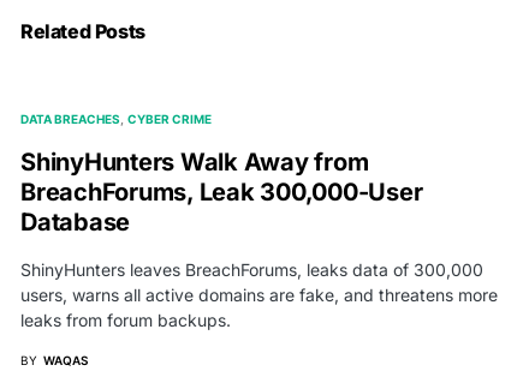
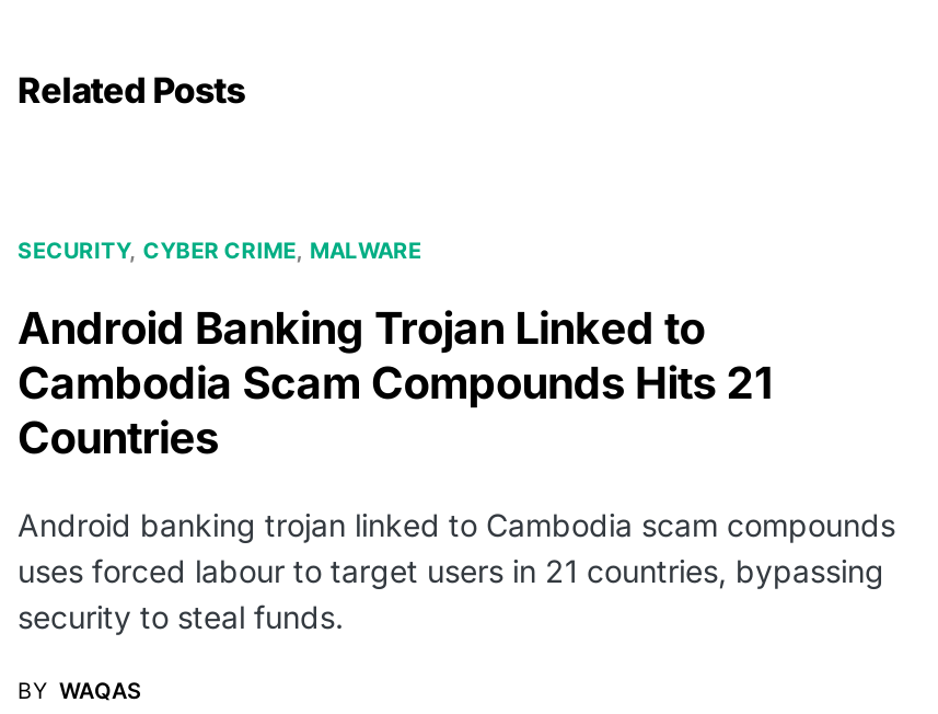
- DATA BREACHES CYBER CRIME
+ SECURITY CYBER CRIME MALWARE

- ShinyHunters Walk Away from
- BreachForums, Leak 300,000-User
- Database
+ Android Banking Trojan Linked to
+ Cambodia Scam Compounds Hits 21
+ Countries

- ShinyHunters leaves BreachForums, leaks data of 300,000
- users, warns all active domains are fake, and threatens more
- leaks from forum backups.
+ Android banking trojan linked to Cambodia scam compounds
+ uses forced labour to target users in 21 countries, bypassing
+ security to steal funds.
